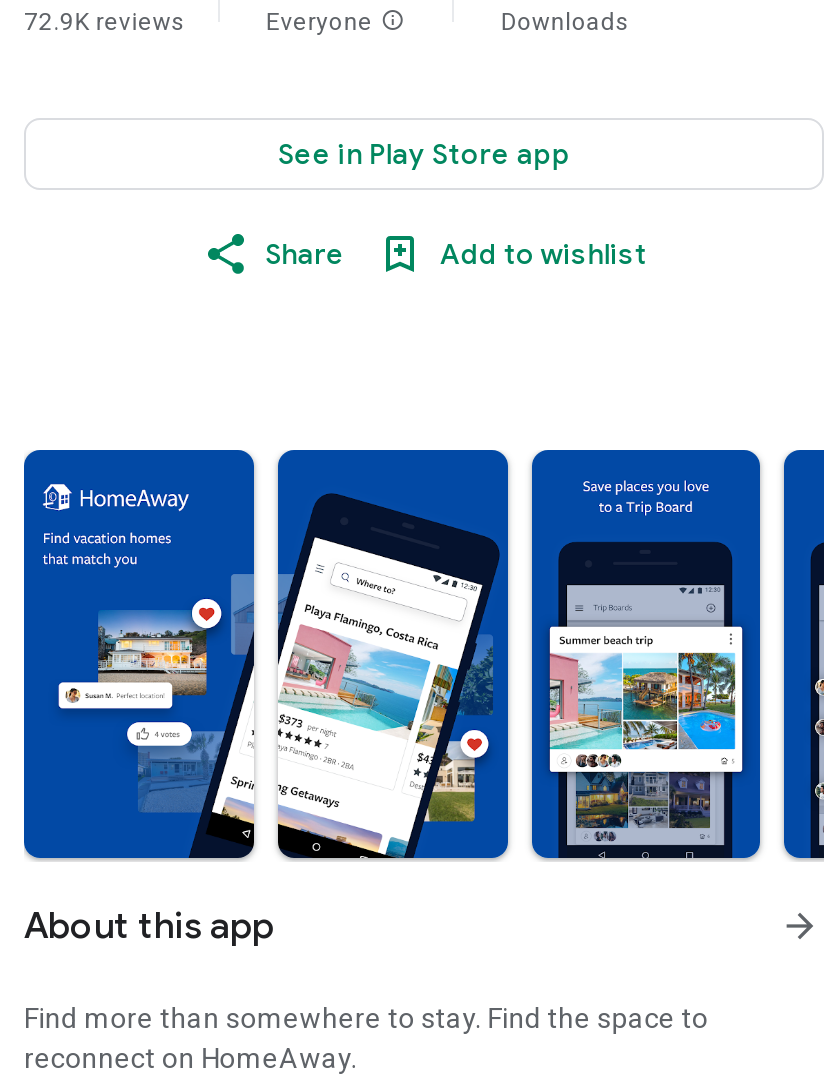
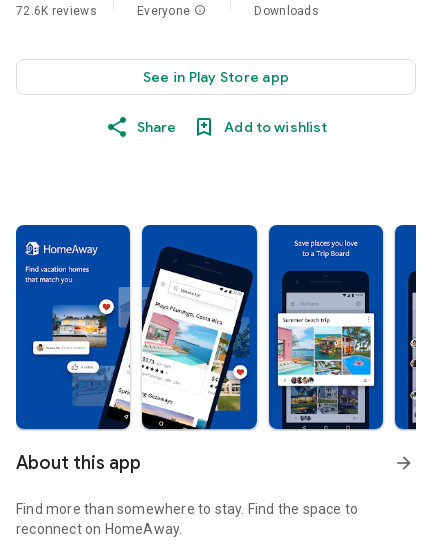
- 72.9K reviews
+ 72.6K reviews
